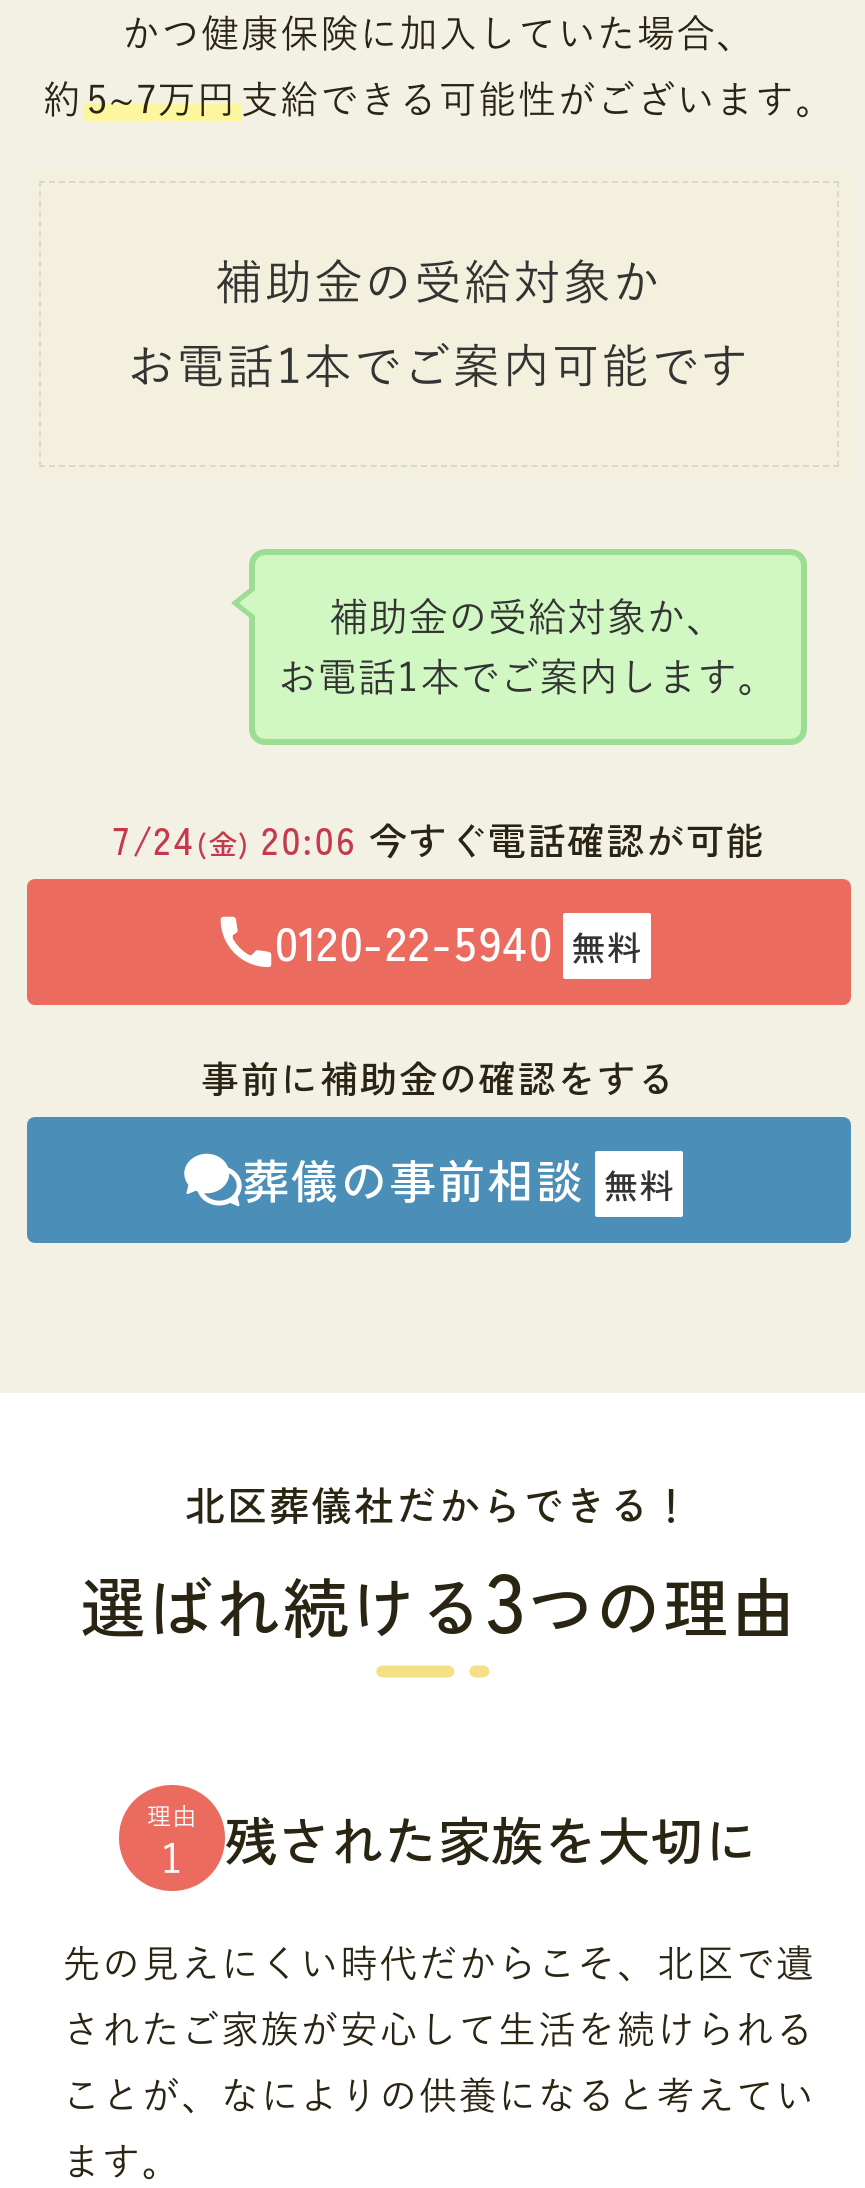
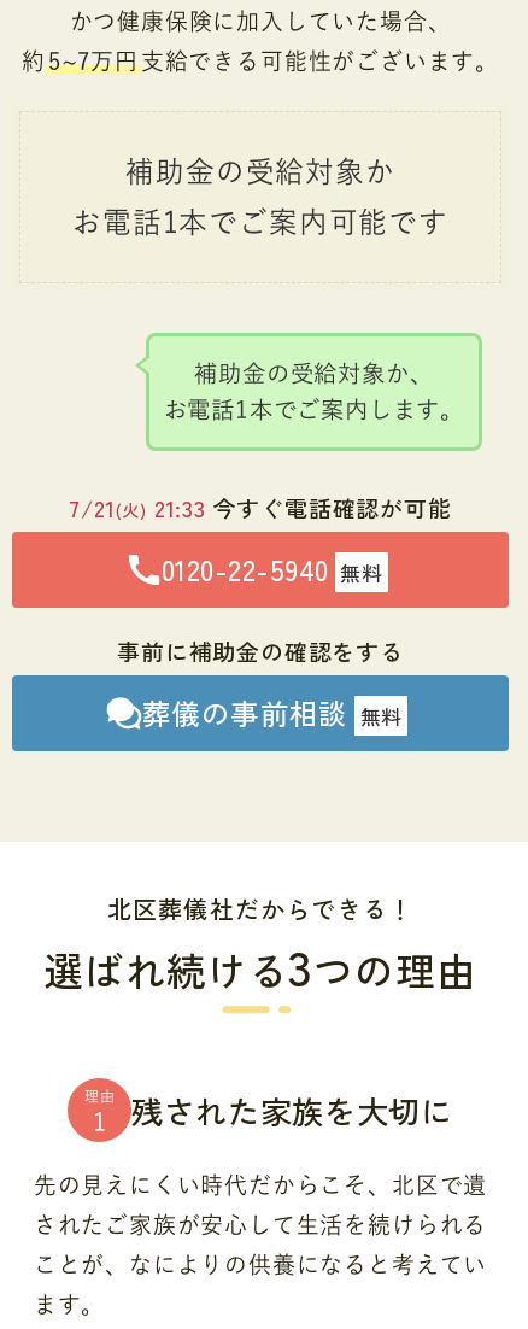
- 7/24(金) 20:06今すぐ電話確認が可能
+ 7/21(火) 21:33今すぐ電話確認が可能
